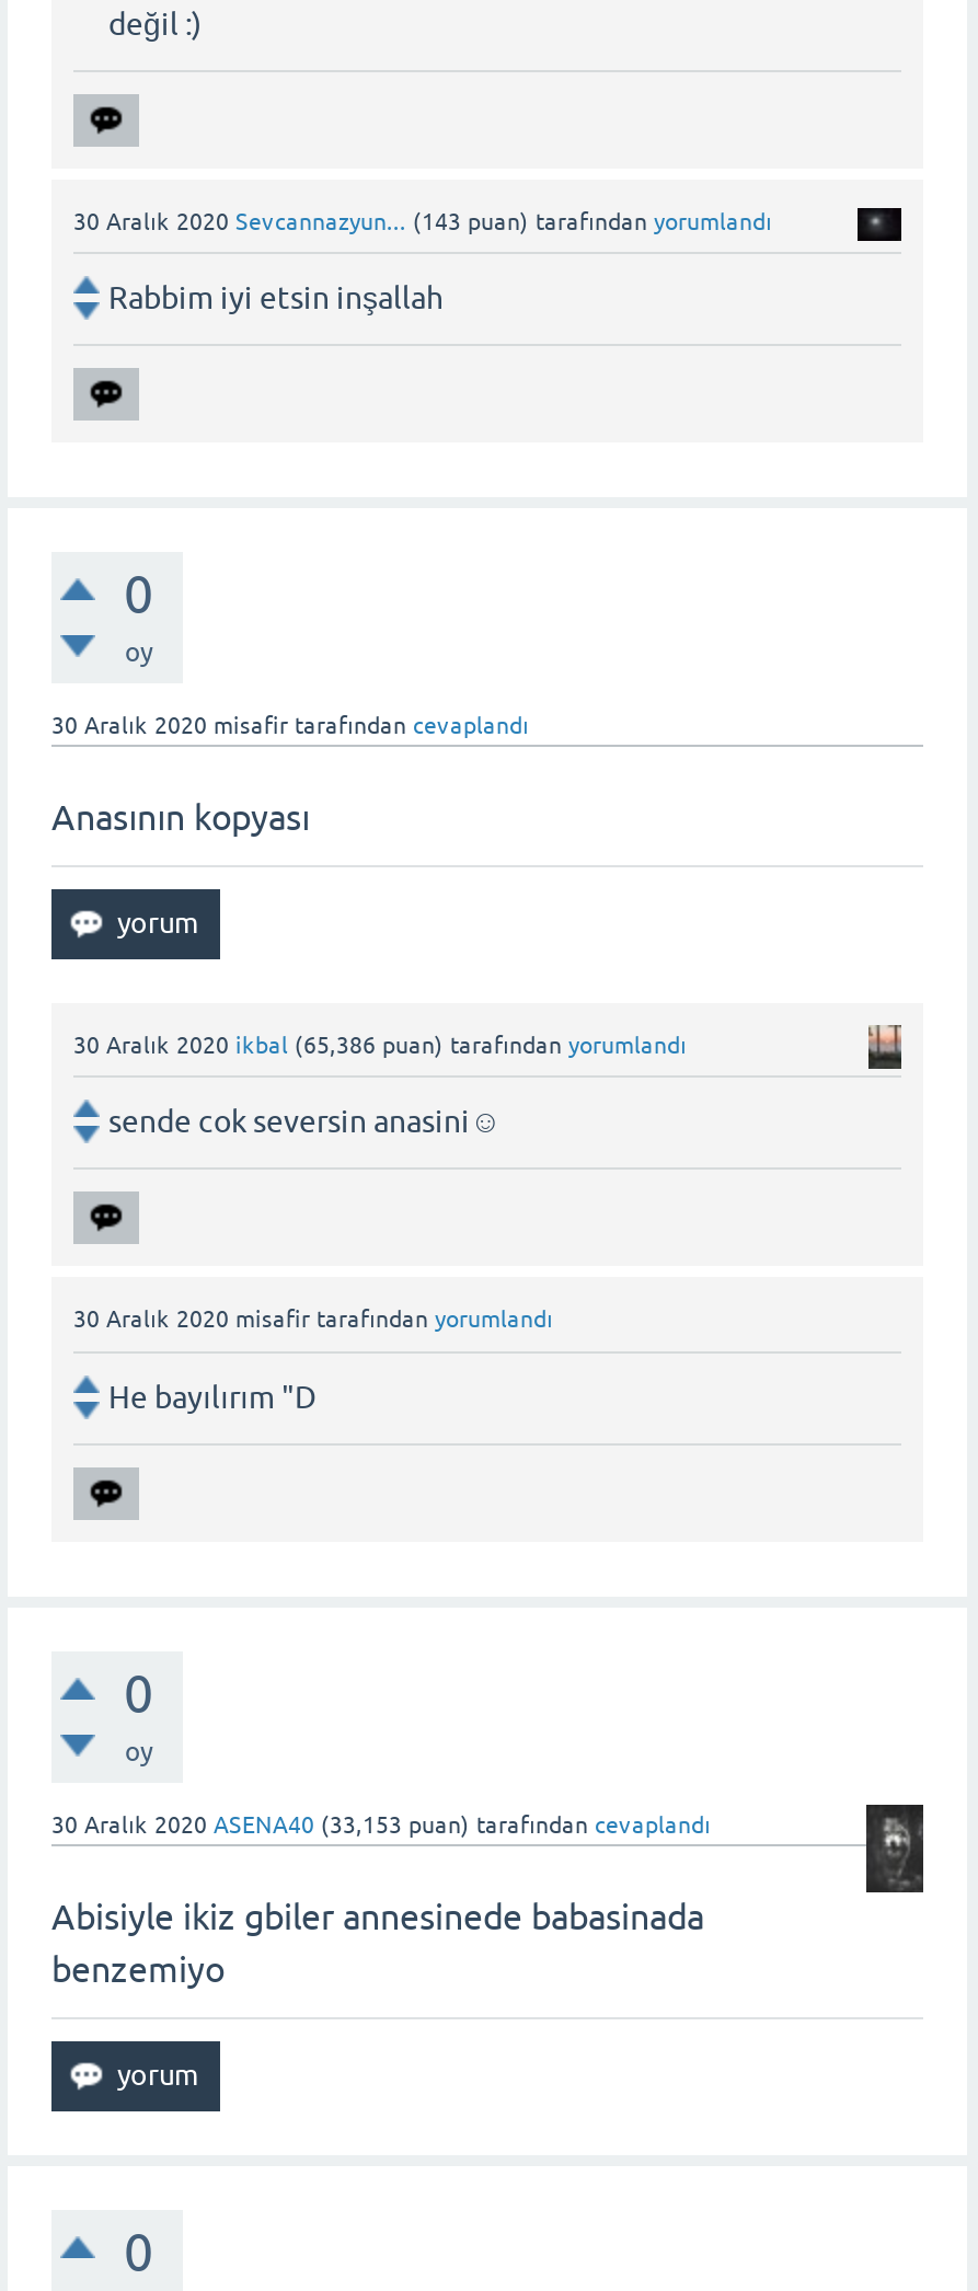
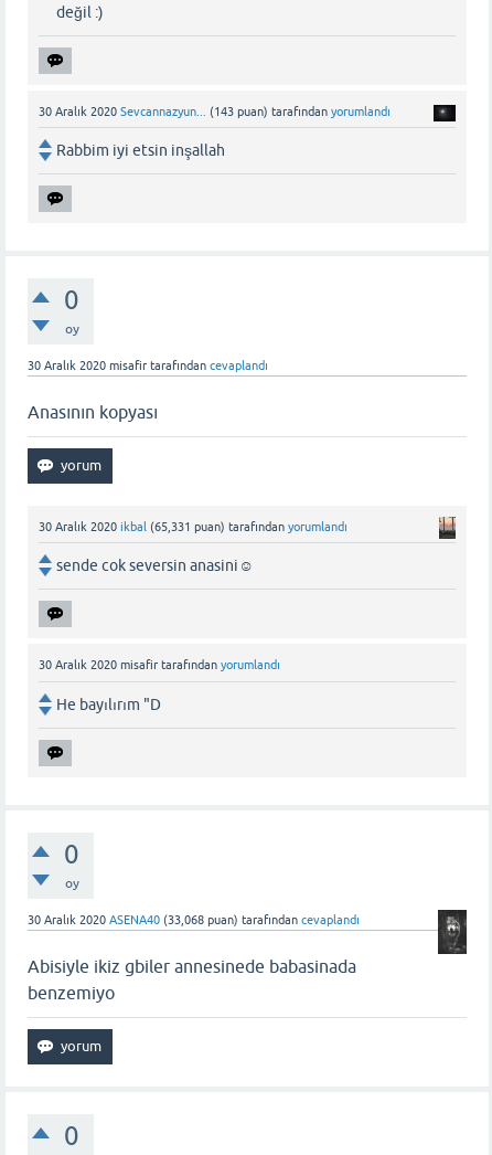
- 30 Aralık 2020 ikbal (65,386 puan) tarafından yorumlandı
+ 30 Aralık 2020 ikbal (65,331 puan) tarafından yorumlandı

- 30 Aralık 2020 ASENA40 (33,153 puan) tarafından cevaplandı
+ 30 Aralık 2020 ASENA40 (33,068 puan) tarafından cevaplandı
